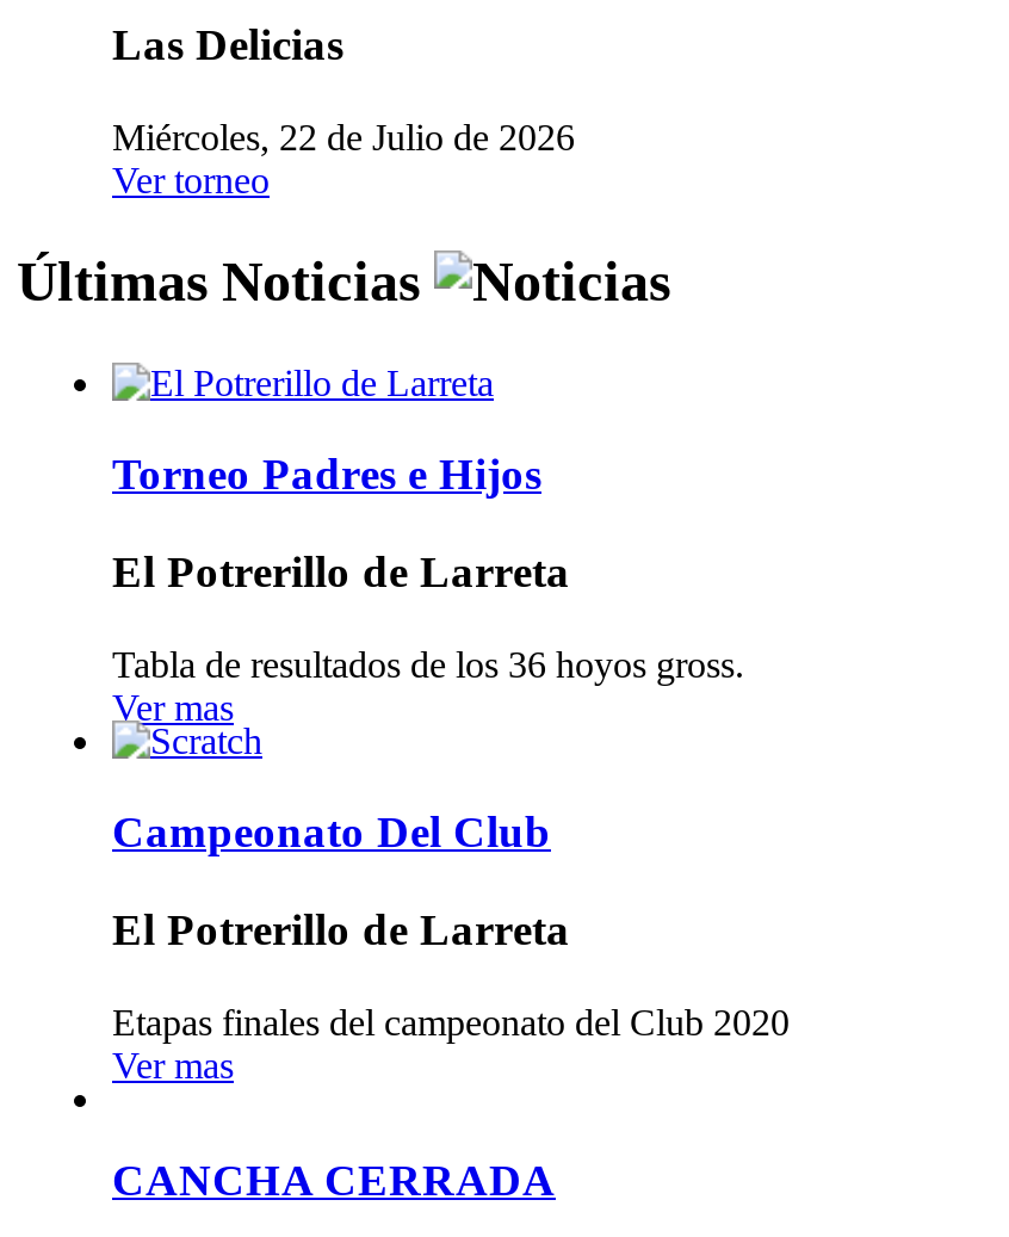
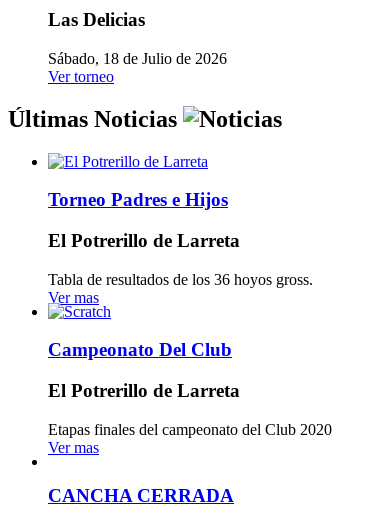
- Miércoles, 22 de Julio de 2026
+ Sábado, 18 de Julio de 2026
